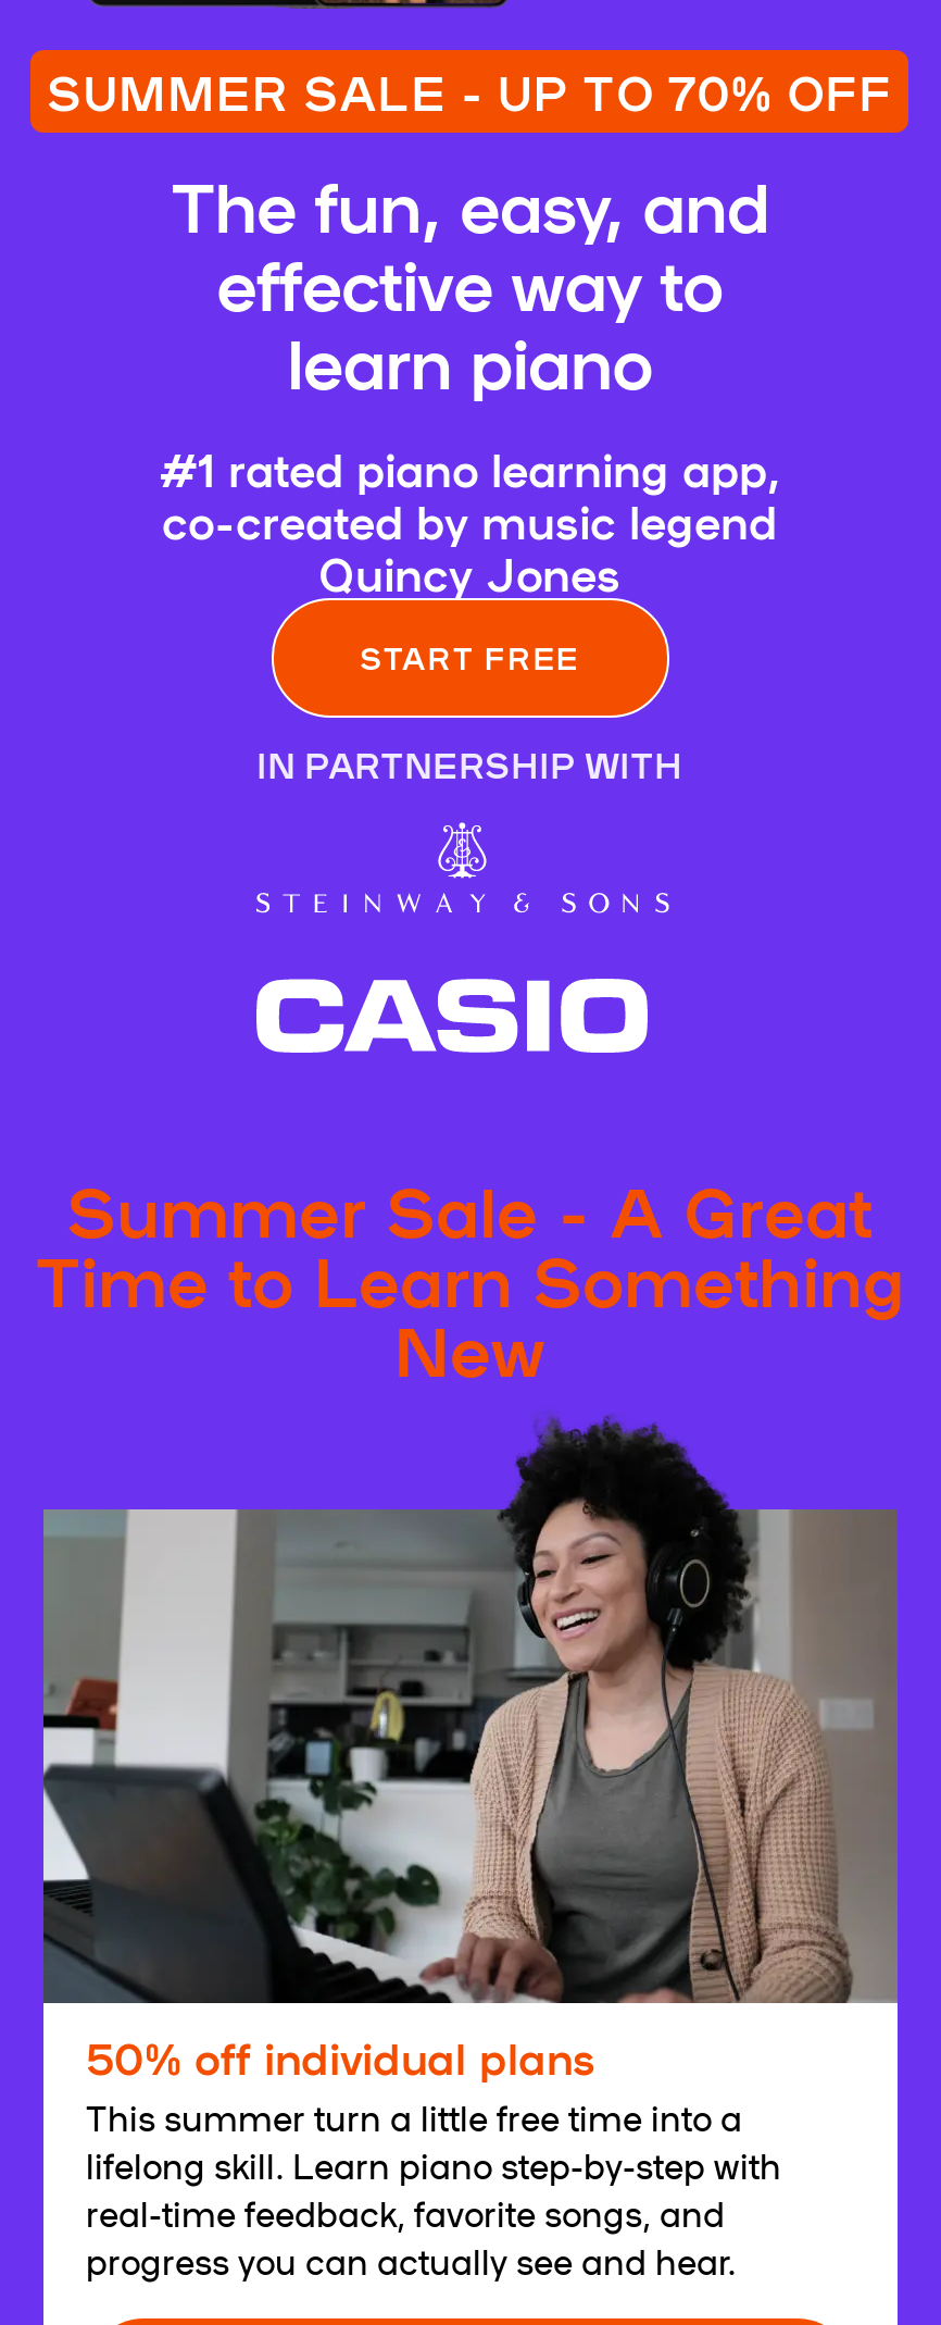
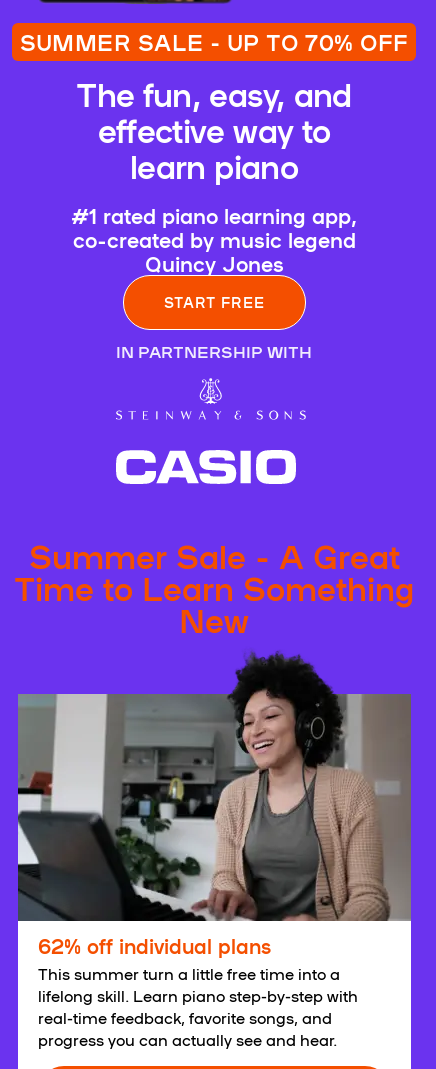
- 50% off individual plans
+ 62% off individual plans
